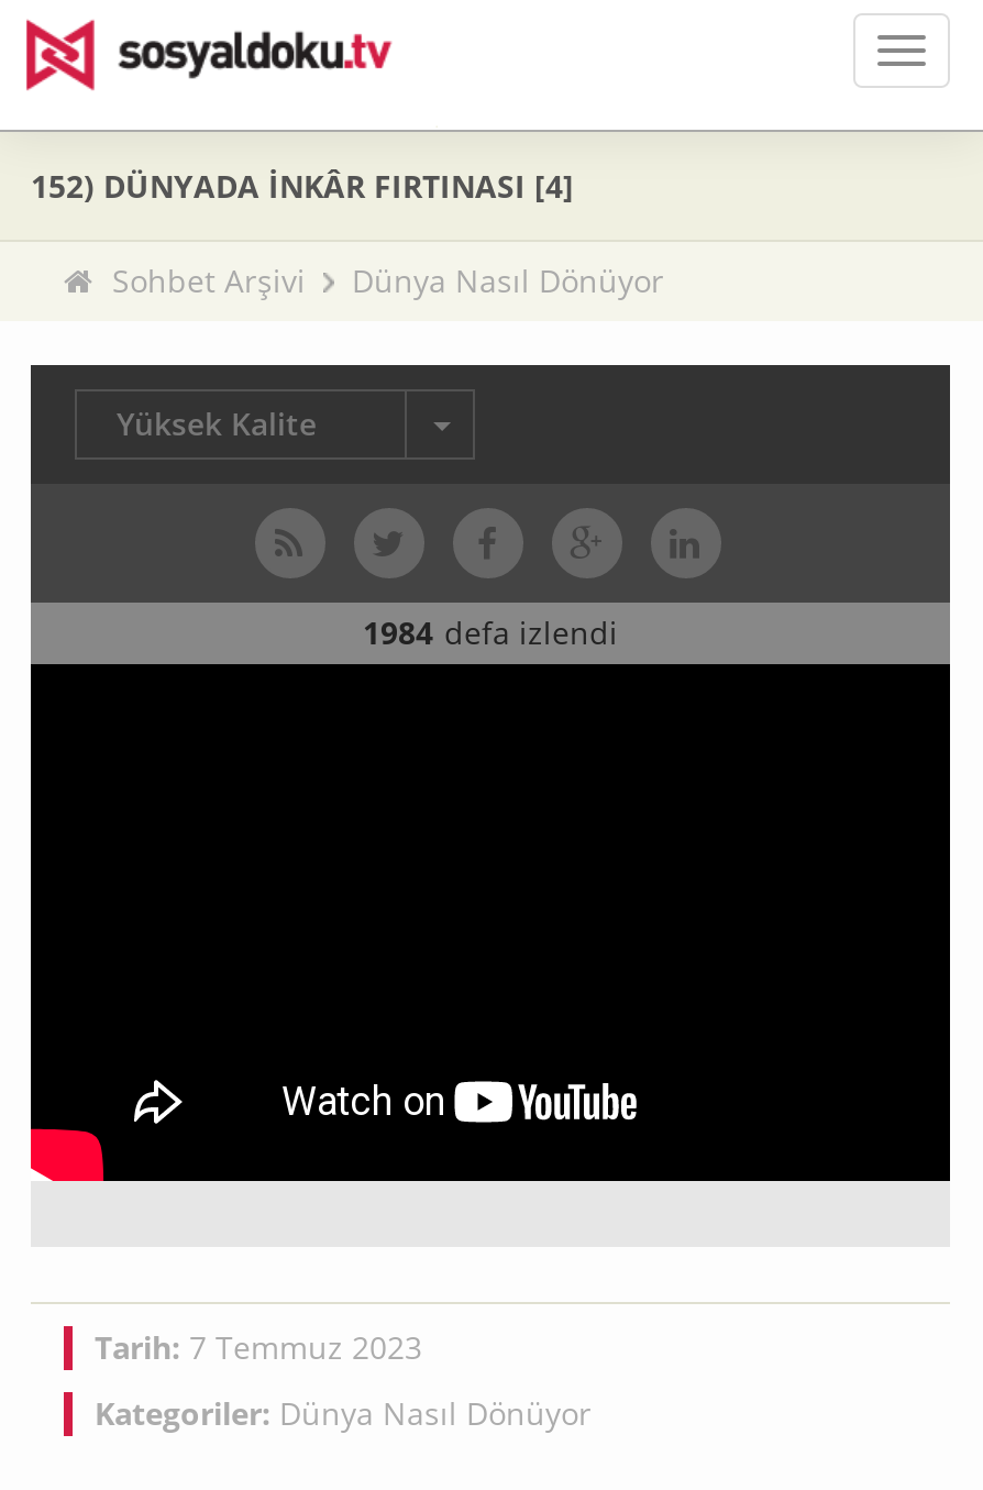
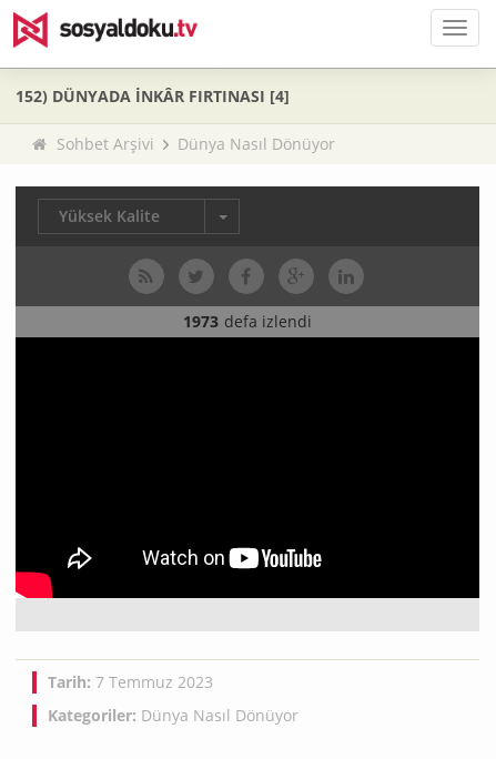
- 1984 defa izlendi
+ 1973 defa izlendi
